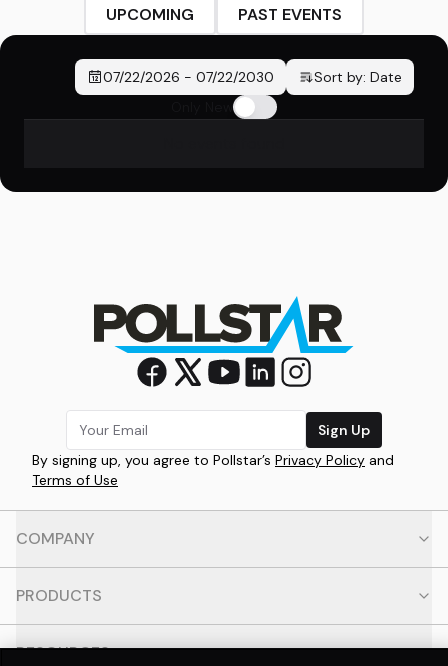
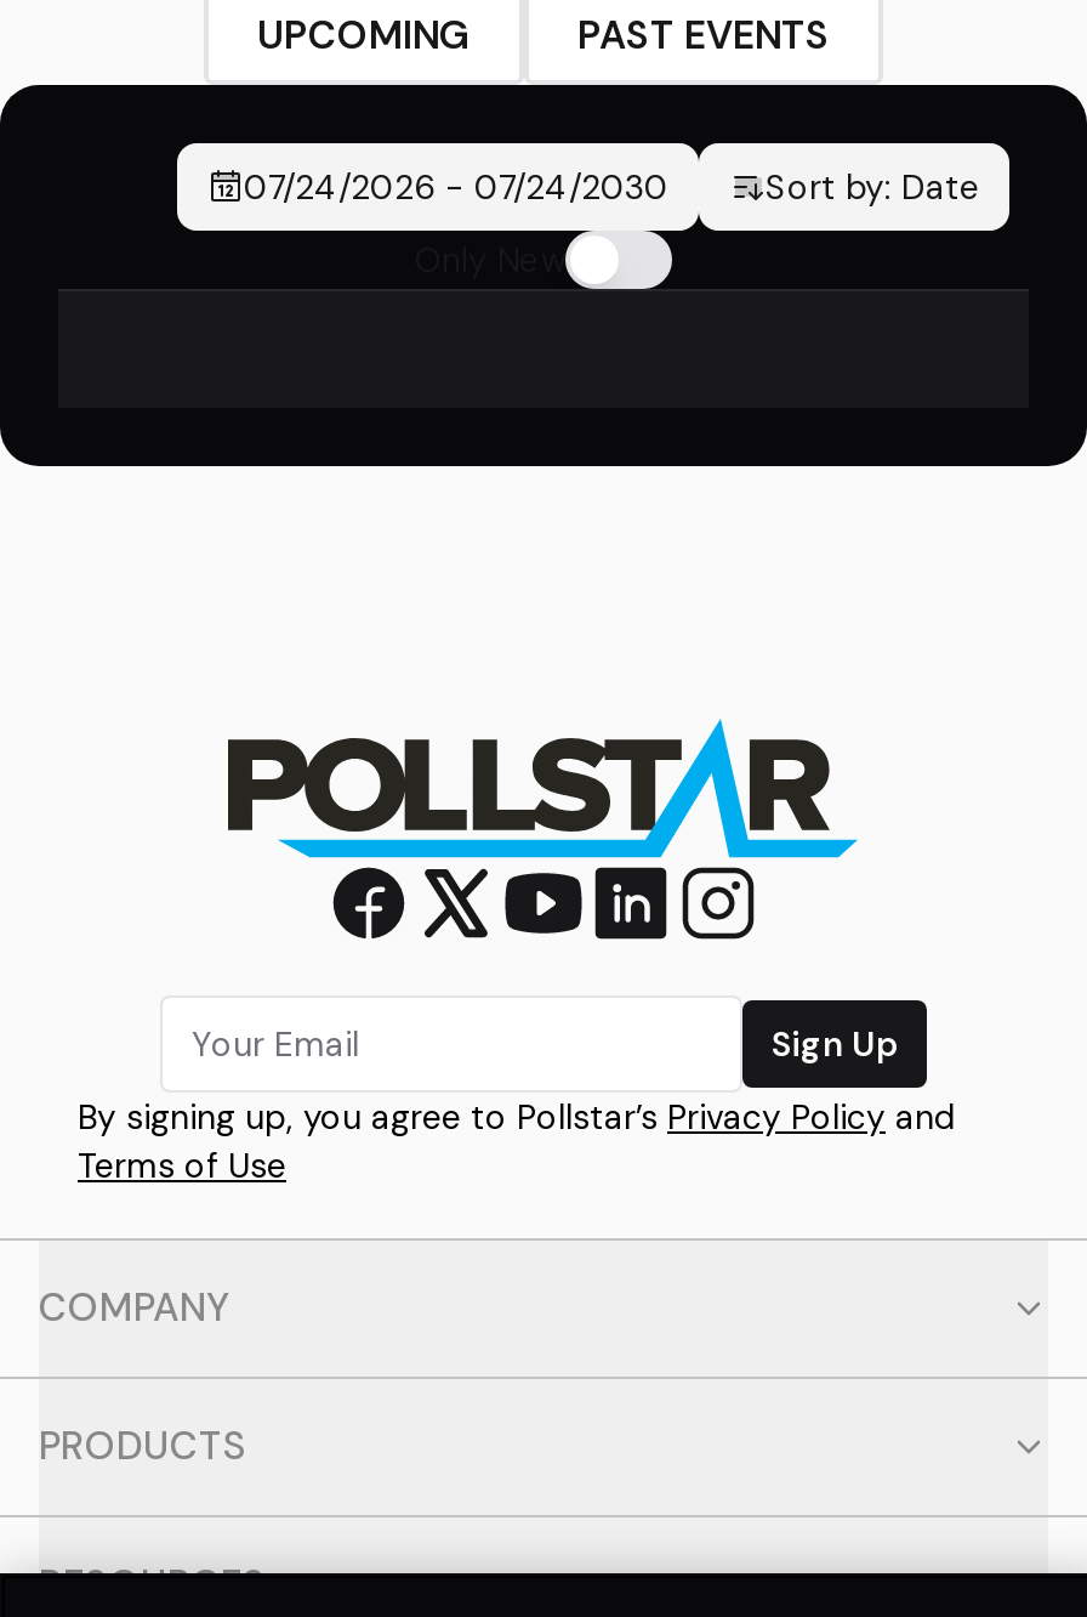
- 07/22/2026 - 07/22/2030
+ 07/24/2026 - 07/24/2030
